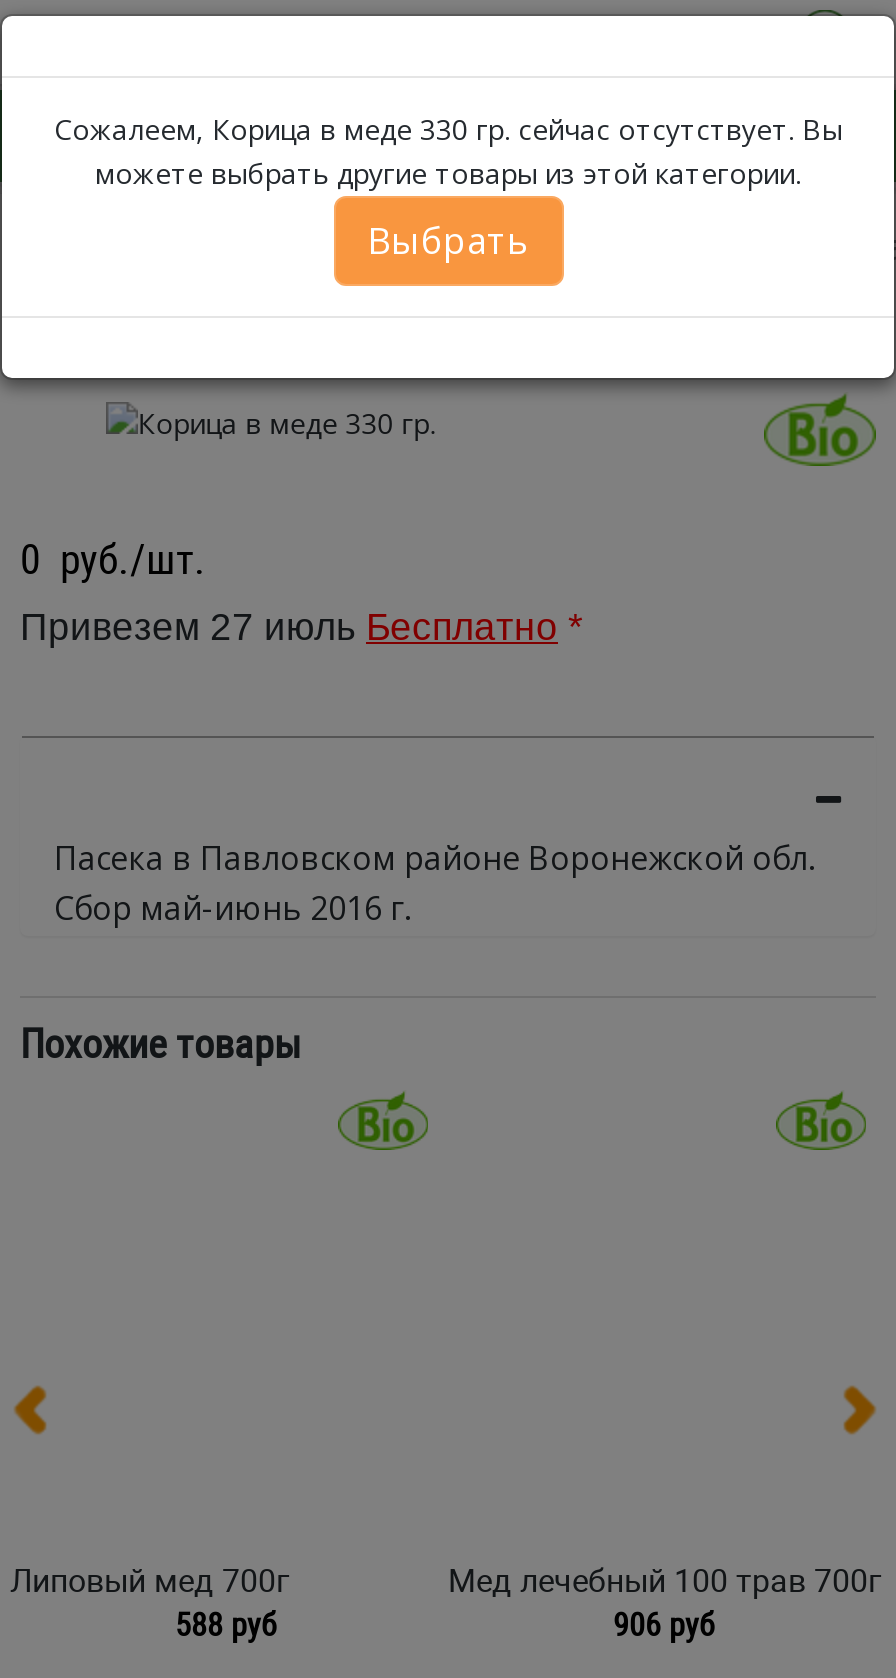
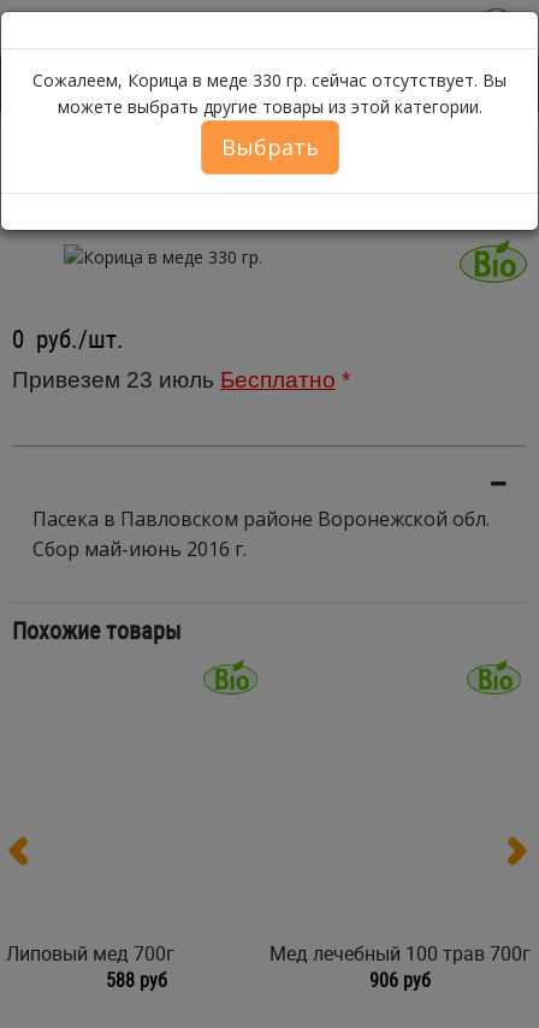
- Привезем 27 июль Бесплатно *
+ Привезем 23 июль Бесплатно *
